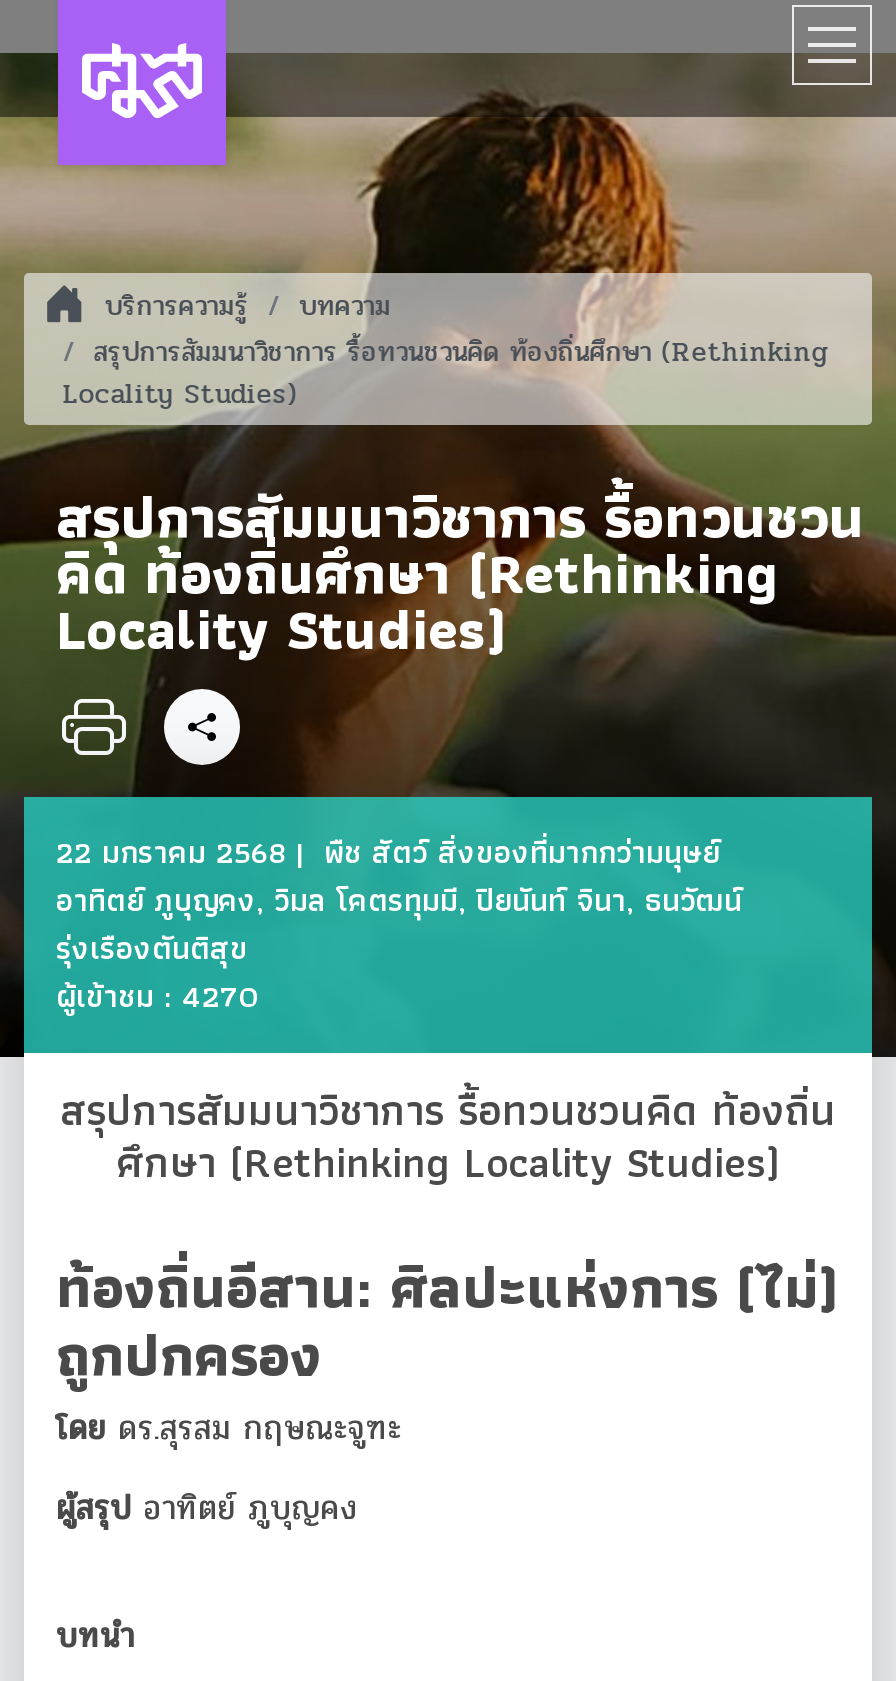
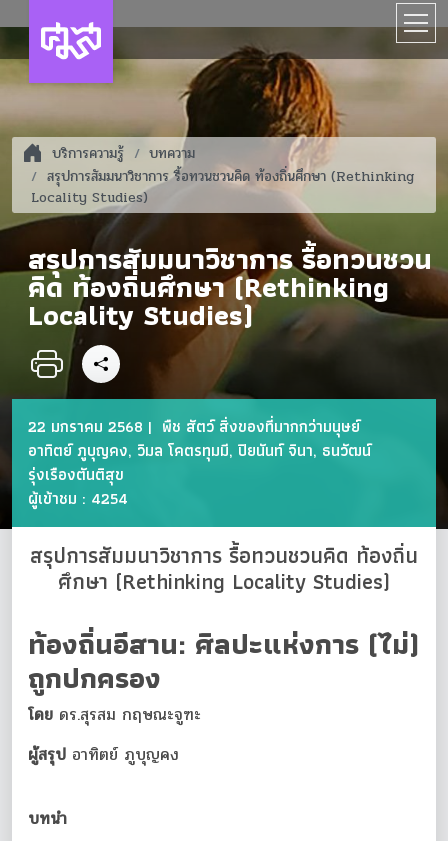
- ผู้เข้าชม : 4270
+ ผู้เข้าชม : 4254
